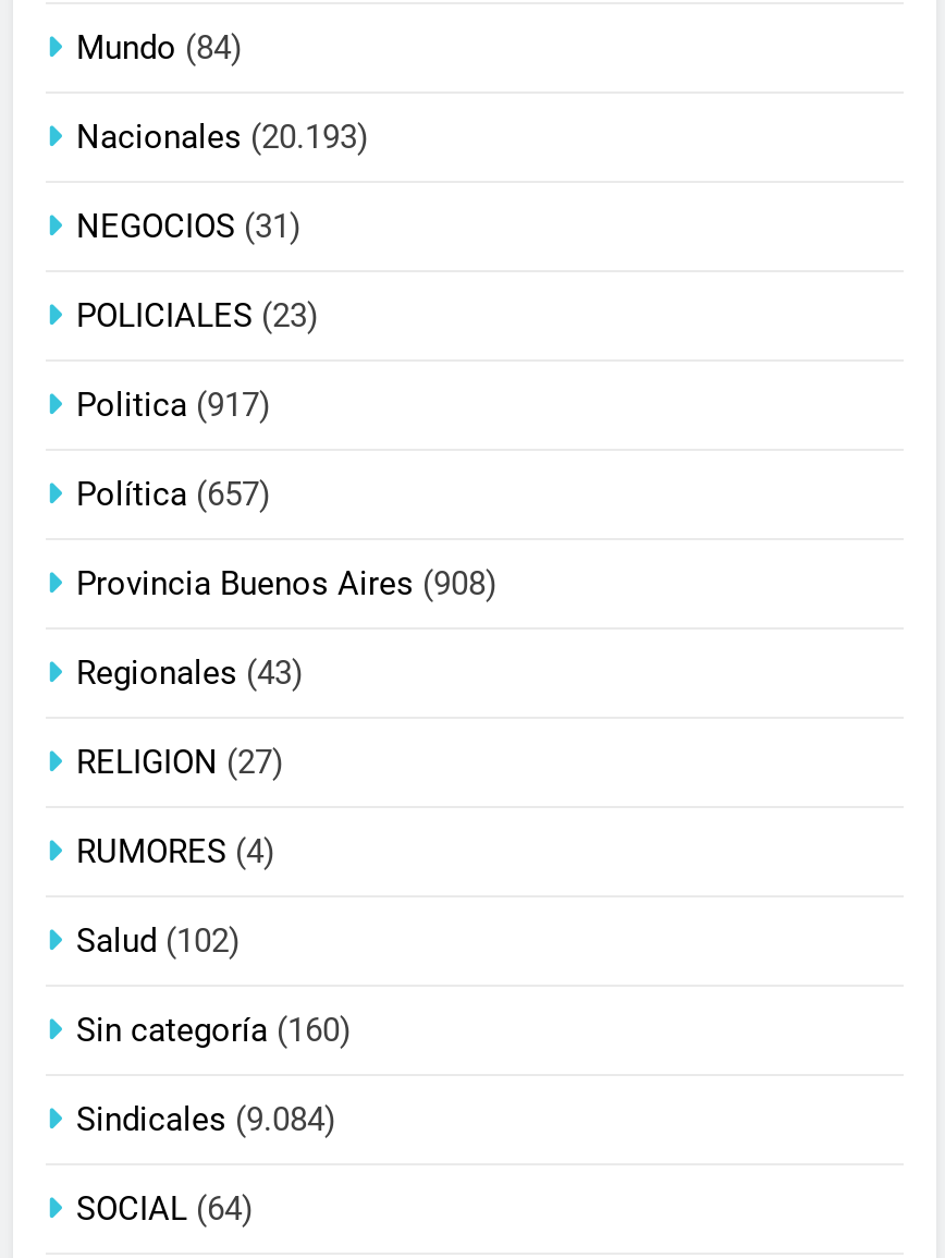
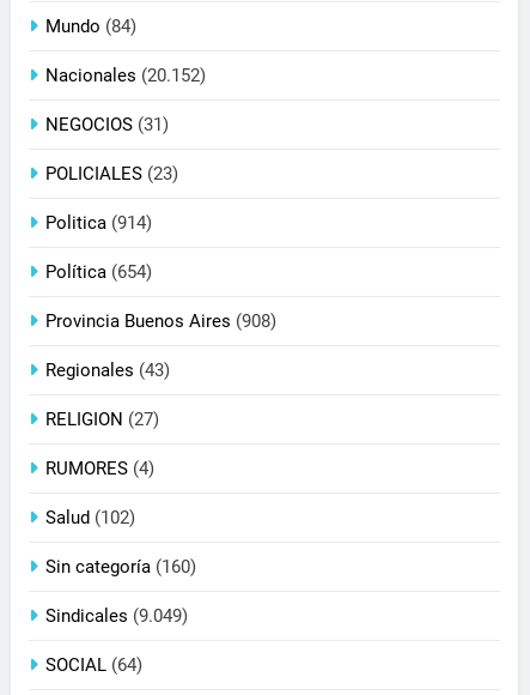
- Nacionales (20.193)
+ Nacionales (20.152)

- Politica (917)
+ Politica (914)

- Política (657)
+ Política (654)

- Sindicales (9.084)
+ Sindicales (9.049)
